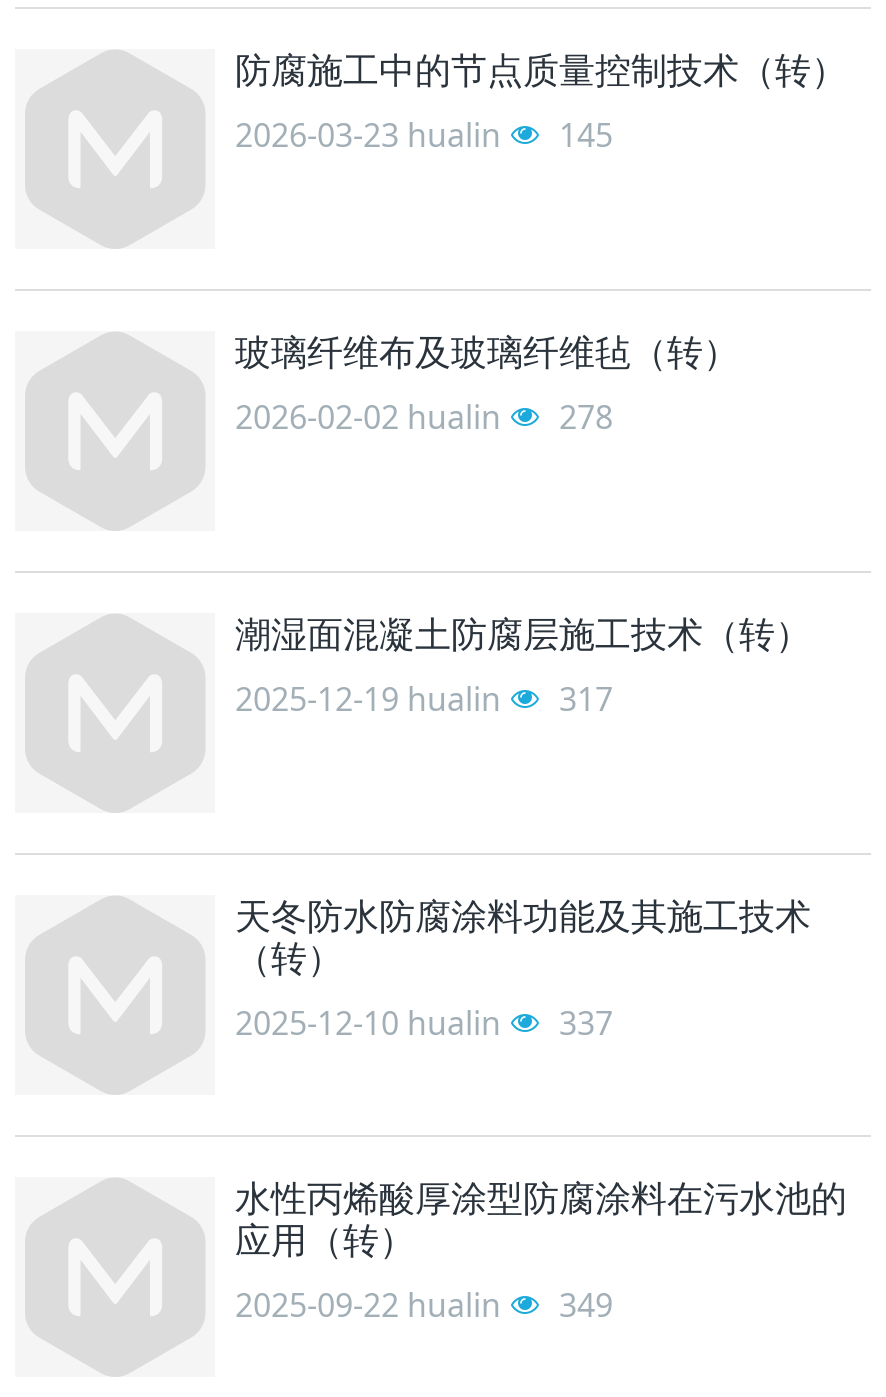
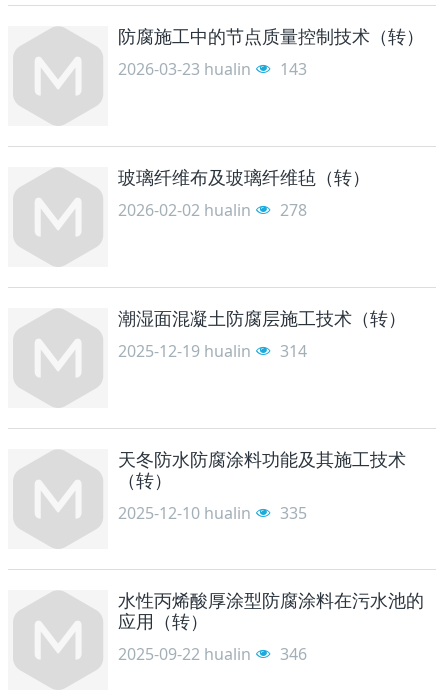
- 2026-03-23 hualin 145
+ 2026-03-23 hualin 143

- 2025-12-19 hualin 317
+ 2025-12-19 hualin 314

- 2025-12-10 hualin 337
+ 2025-12-10 hualin 335

- 2025-09-22 hualin 349
+ 2025-09-22 hualin 346
